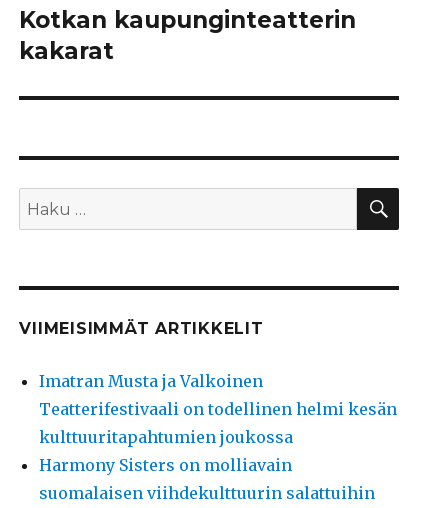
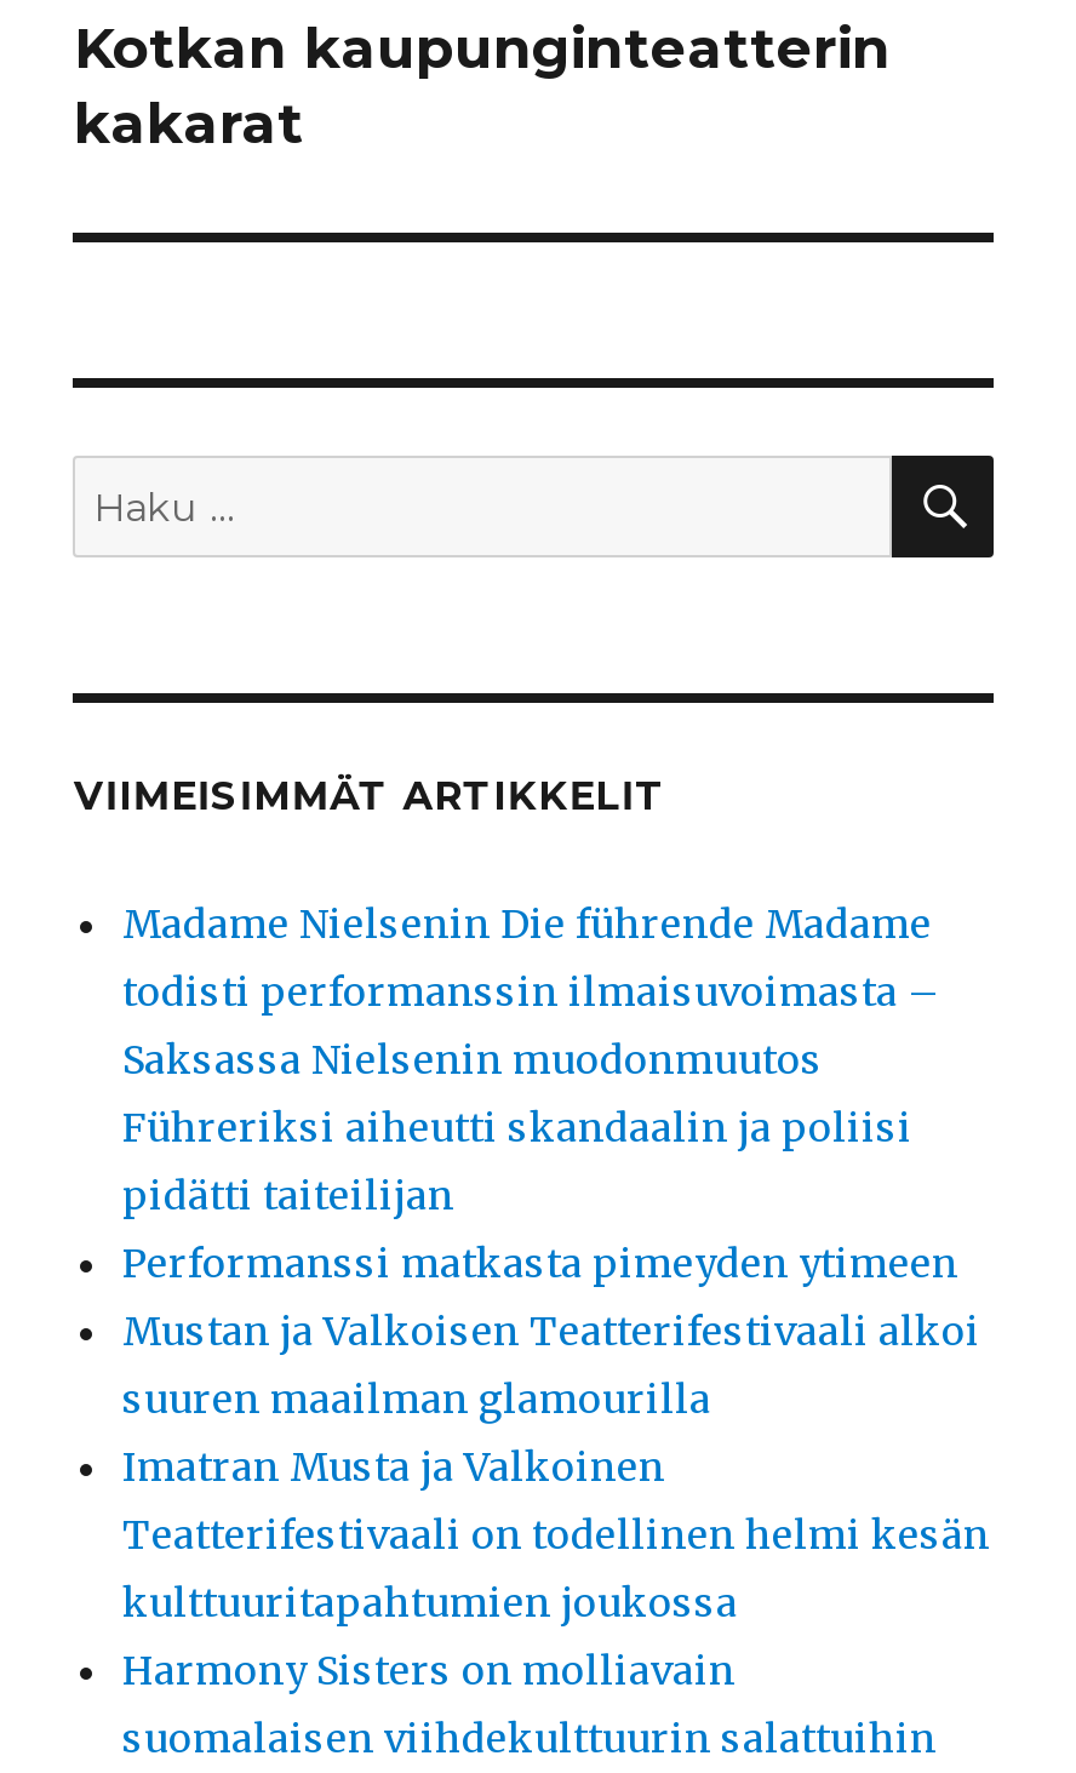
+ Madame Nielsenin Die führende Madame
+ todisti performanssin ilmaisuvoimasta –
+ Saksassa Nielsenin muodonmuutos
+ Führeriksi aiheutti skandaalin ja poliisi
+ pidätti taiteilijan
+ Performanssi matkasta pimeyden ytimeen
+ Mustan ja Valkoisen Teatterifestivaali alkoi
+ suuren maailman glamourilla
